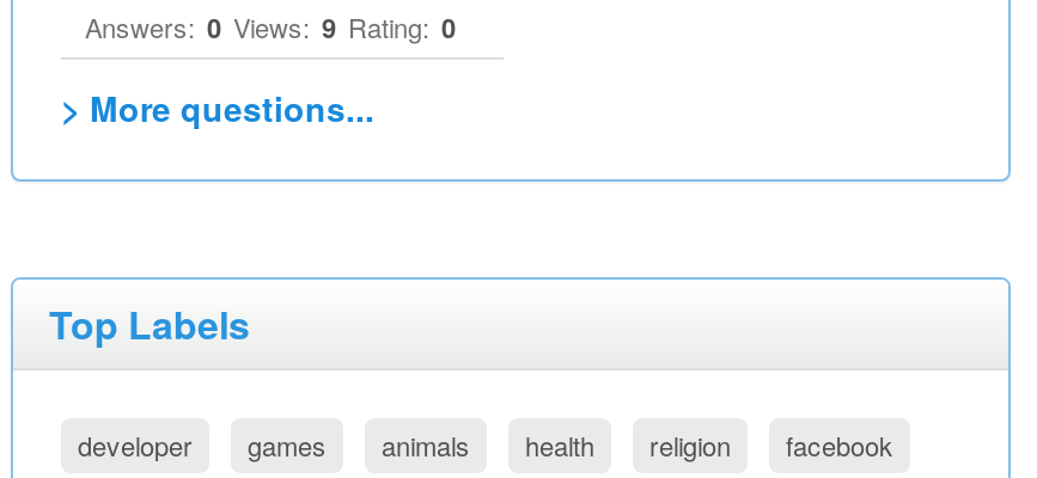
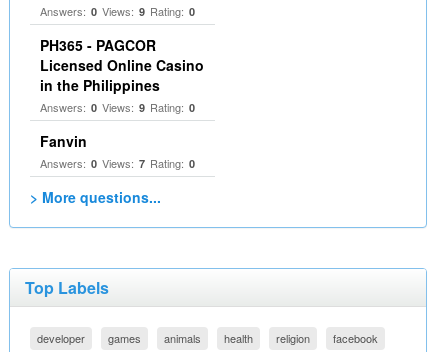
+ PH365 - PAGCOR
+ Licensed Online Casino
+ in the Philippines
+ Answers: 0 Views: 9 Rating: 0
+ Fanvin
+ Answers: 0 Views: 7 Rating: 0
